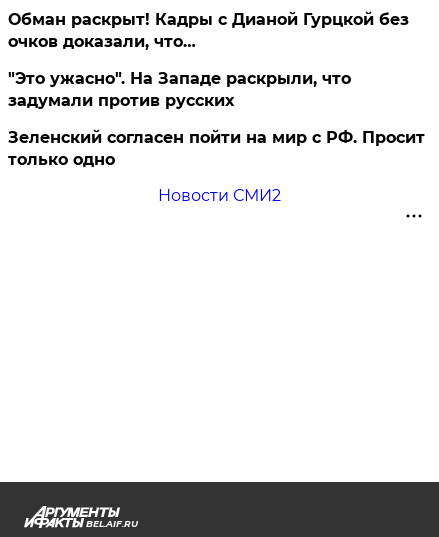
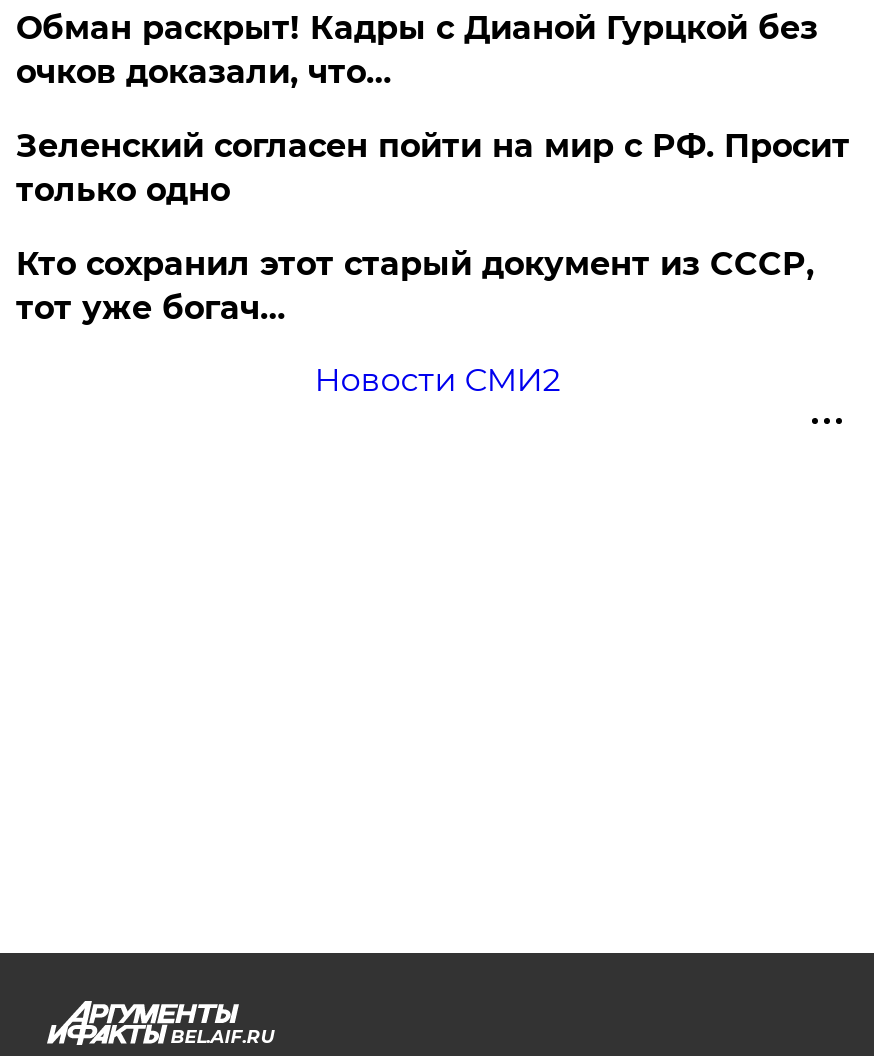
- "Это ужасно". На Западе раскрыли, что
- задумали против русских

moved up: Зеленский согласен пойти на мир с РФ. Просит | только одно

+ Кто сохранил этот старый документ из СССР,
+ тот уже богач…
